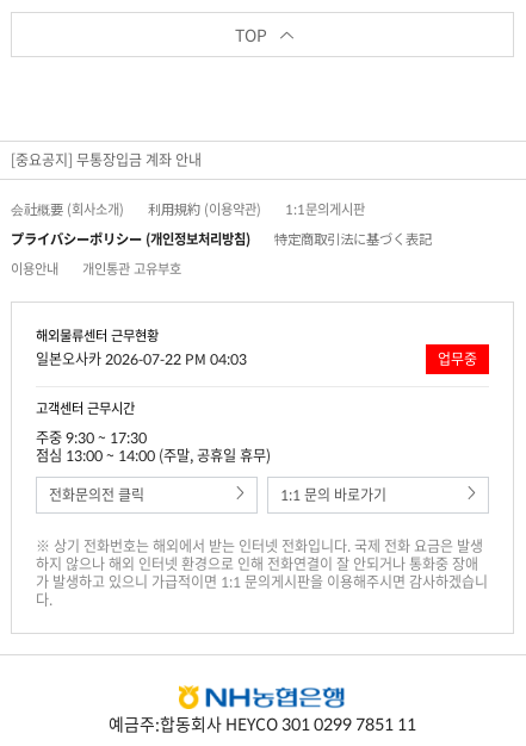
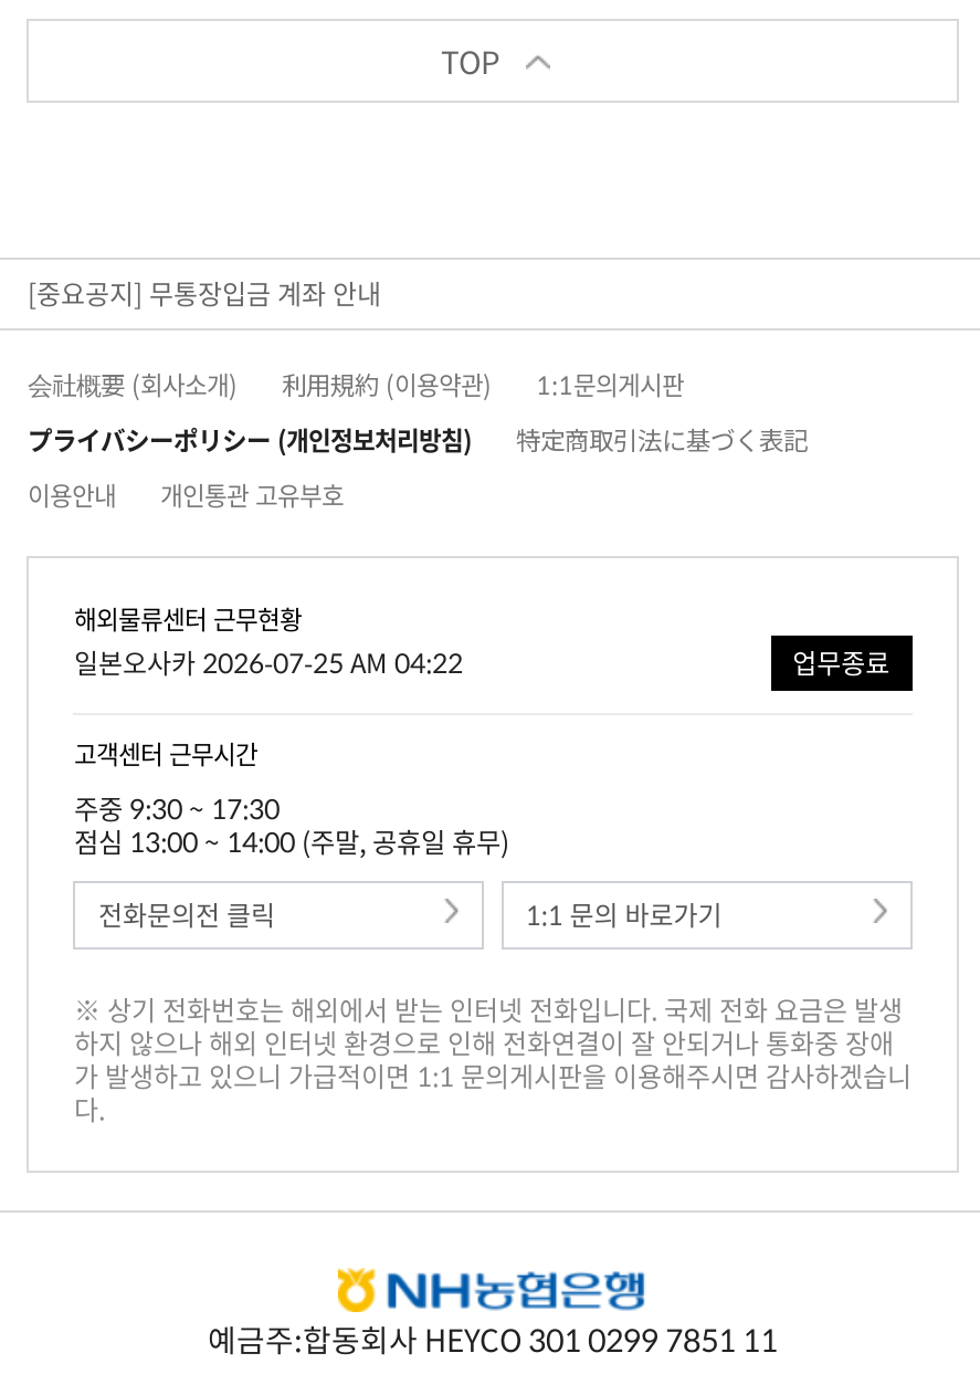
- 일본오사카 2026-07-22 PM 04:03
- 업무중
+ 일본오사카 2026-07-25 AM 04:22
+ 업무종료
